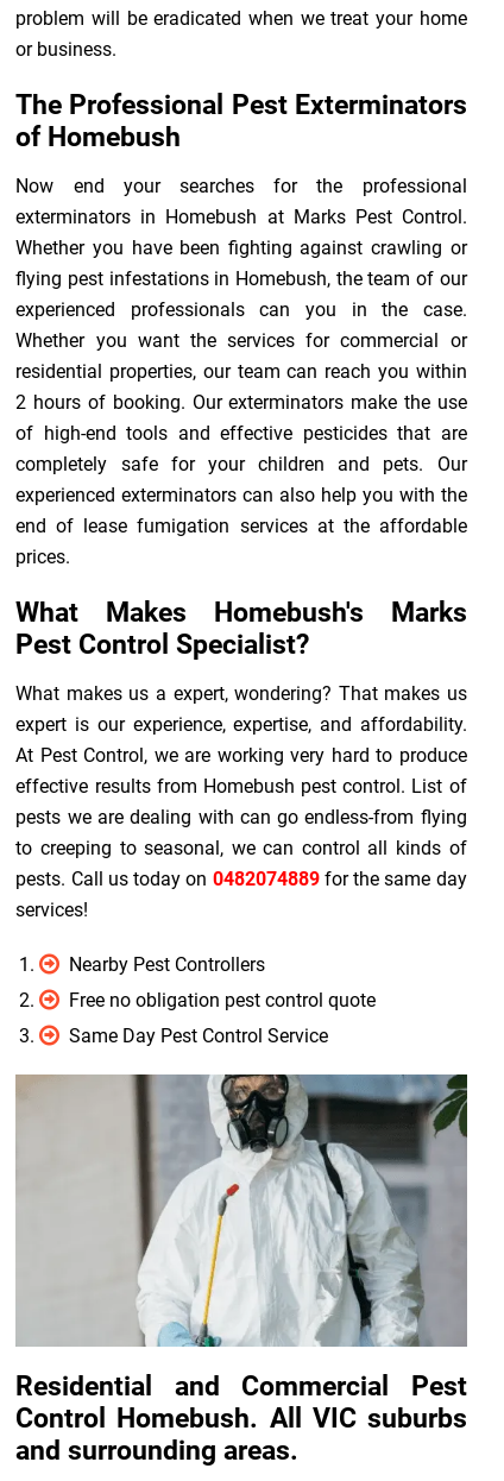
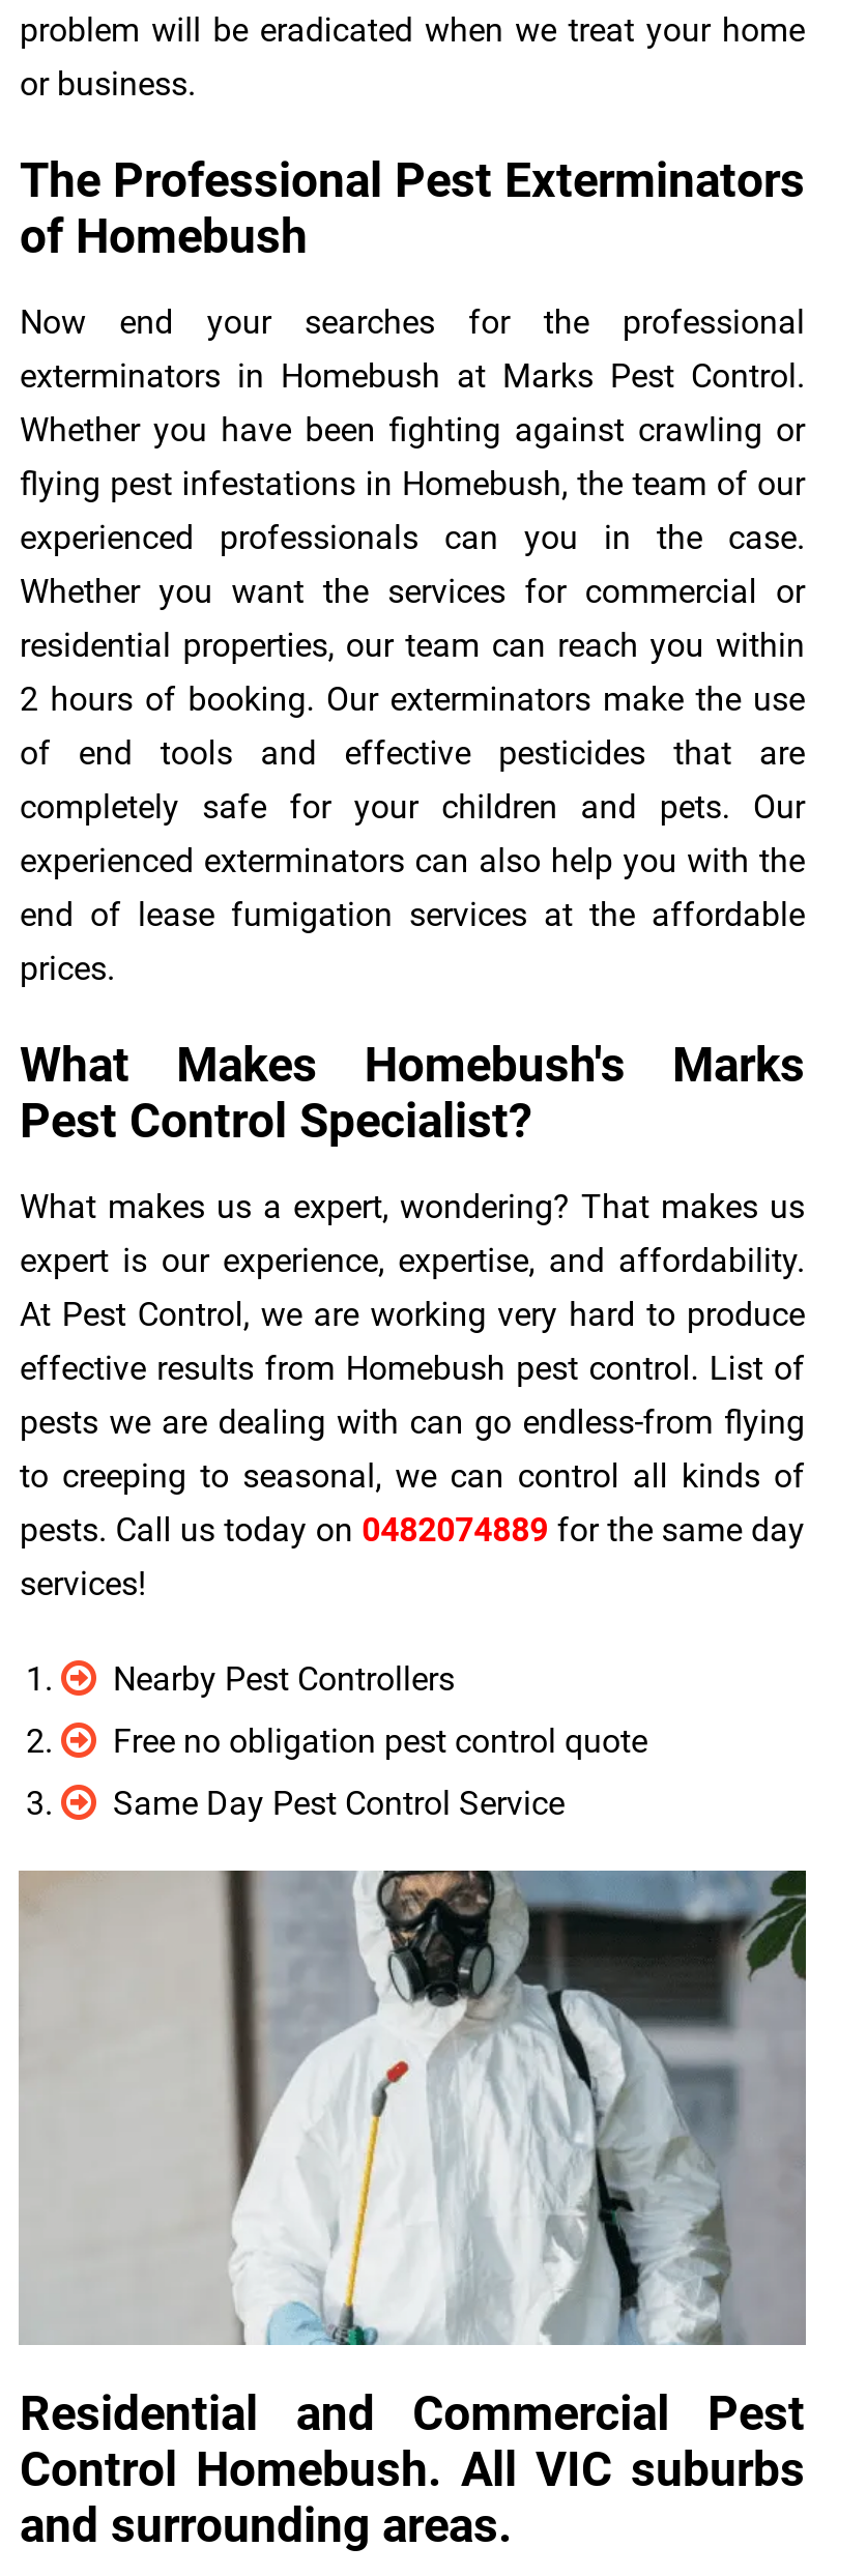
- of high-end tools and effective pesticides that are
+ of end tools and effective pesticides that are
